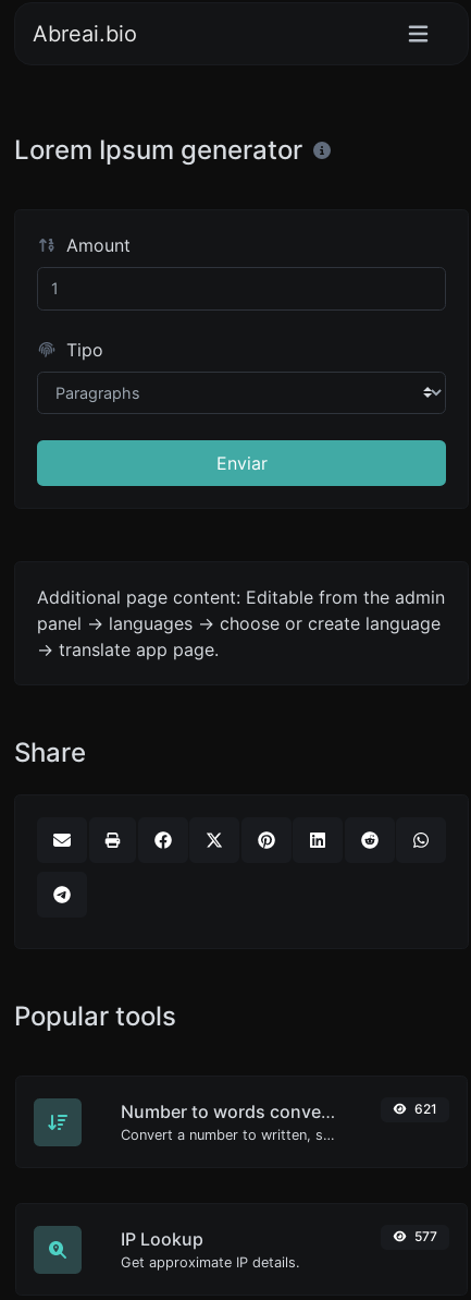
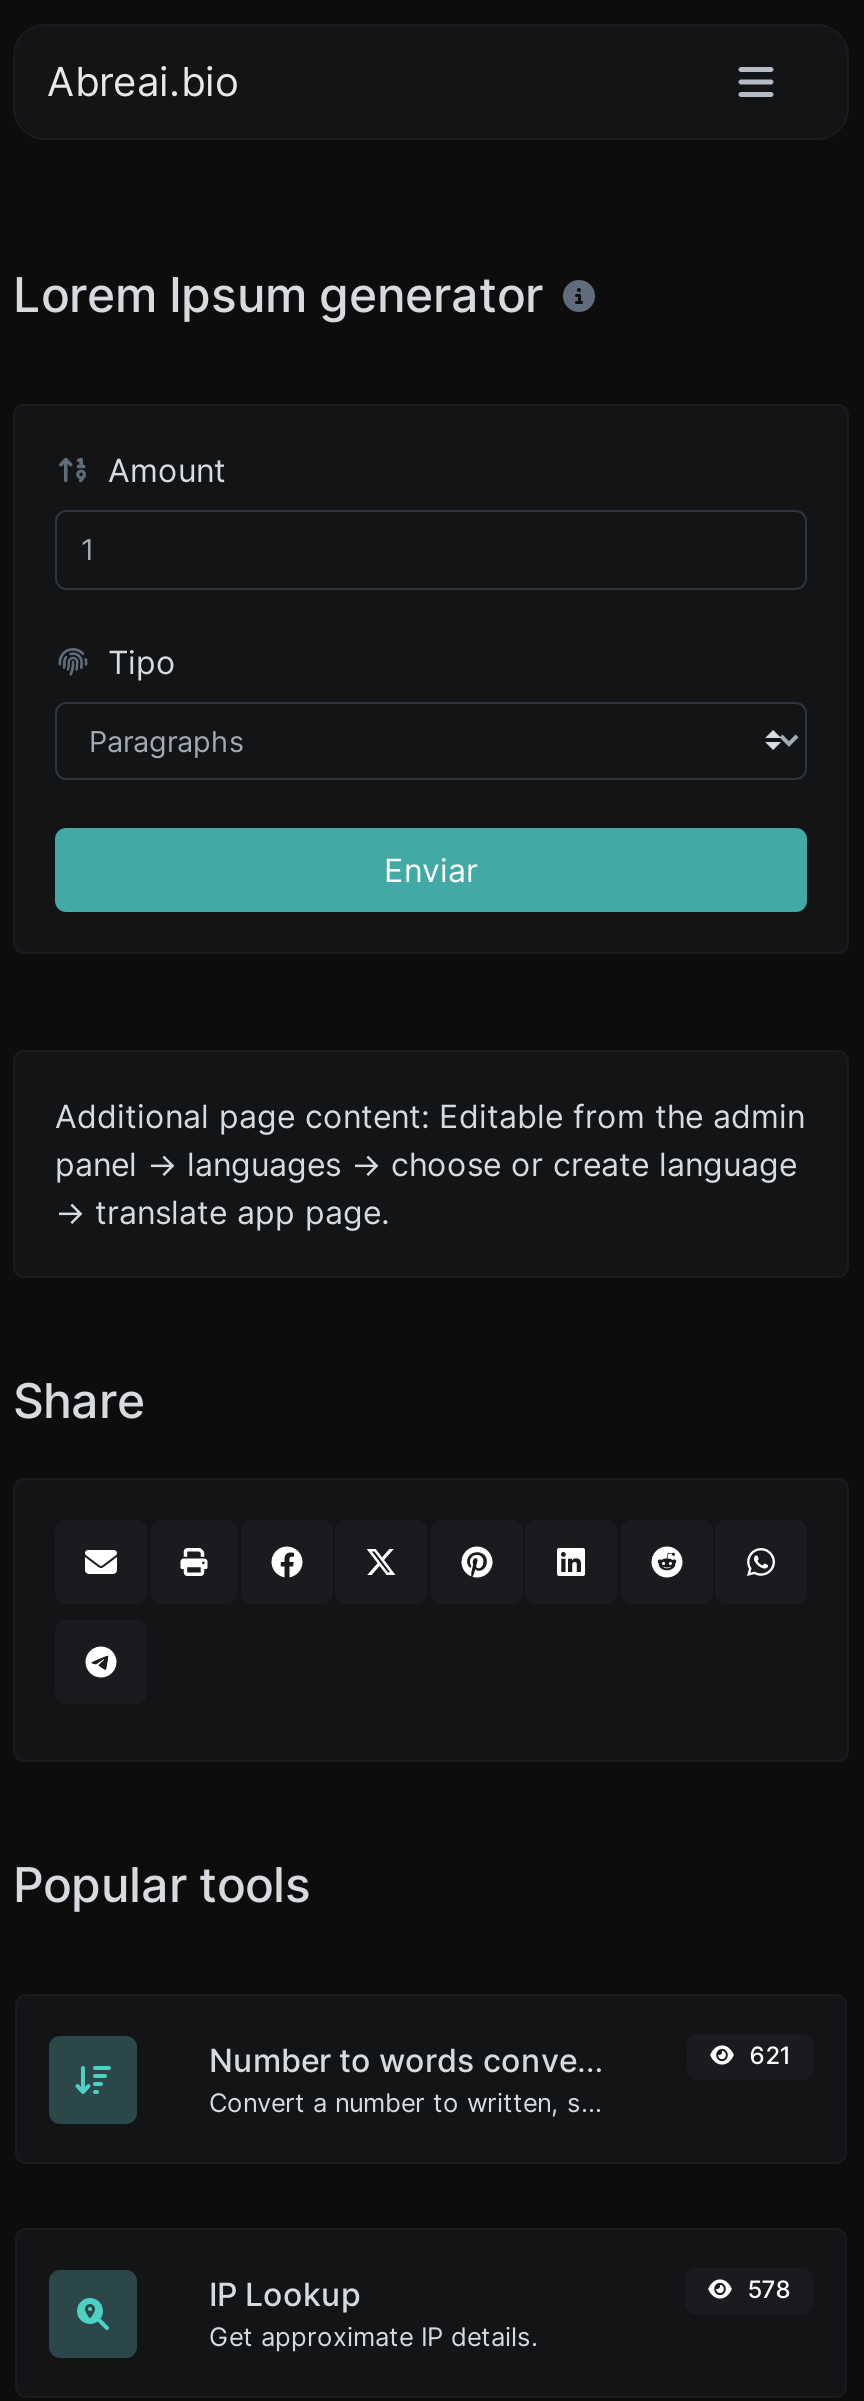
- 577
+ 578
